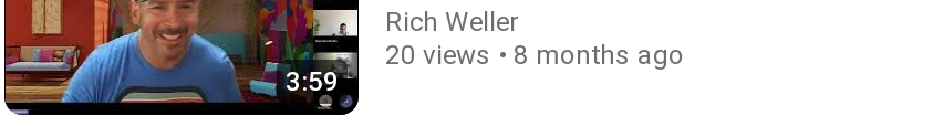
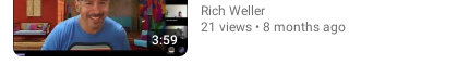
- 20 views • 8 months ago
+ 21 views • 8 months ago
